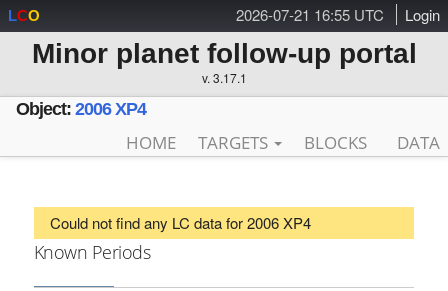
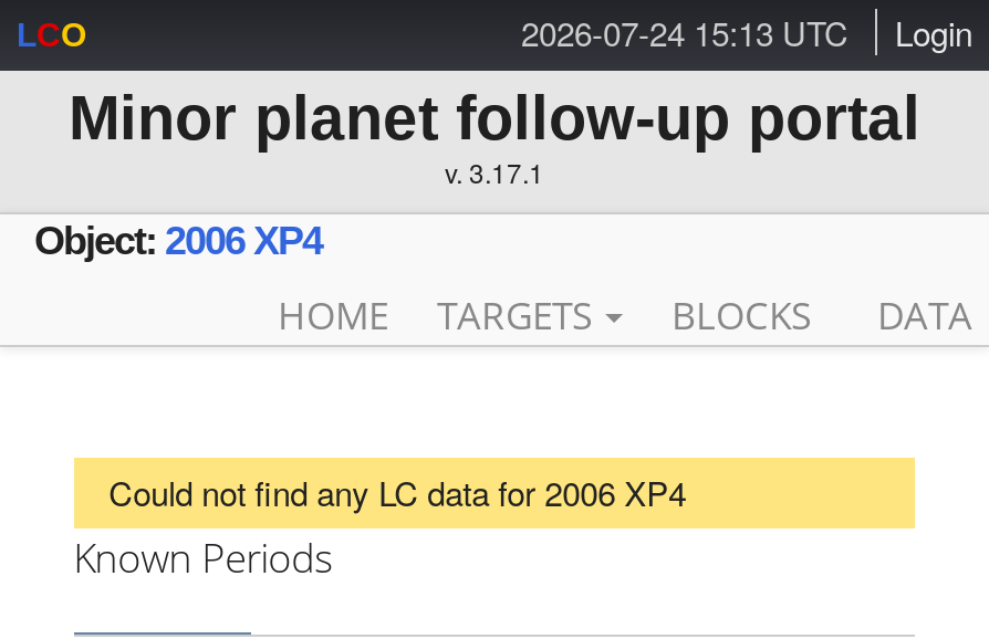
- 2026-07-21 16:55 UTC Login
+ 2026-07-24 15:13 UTC Login
